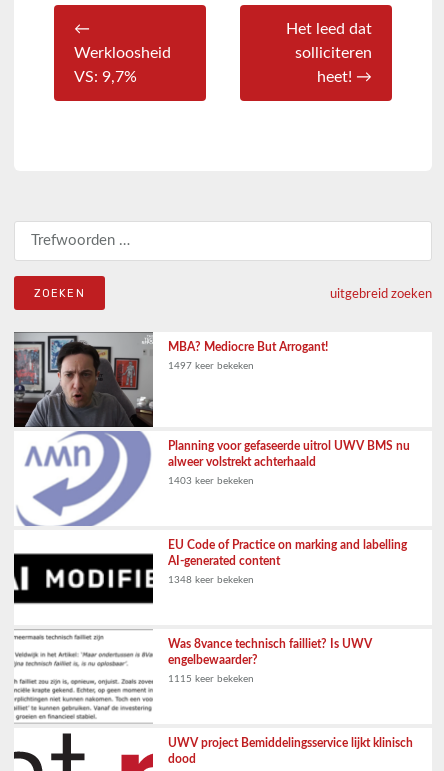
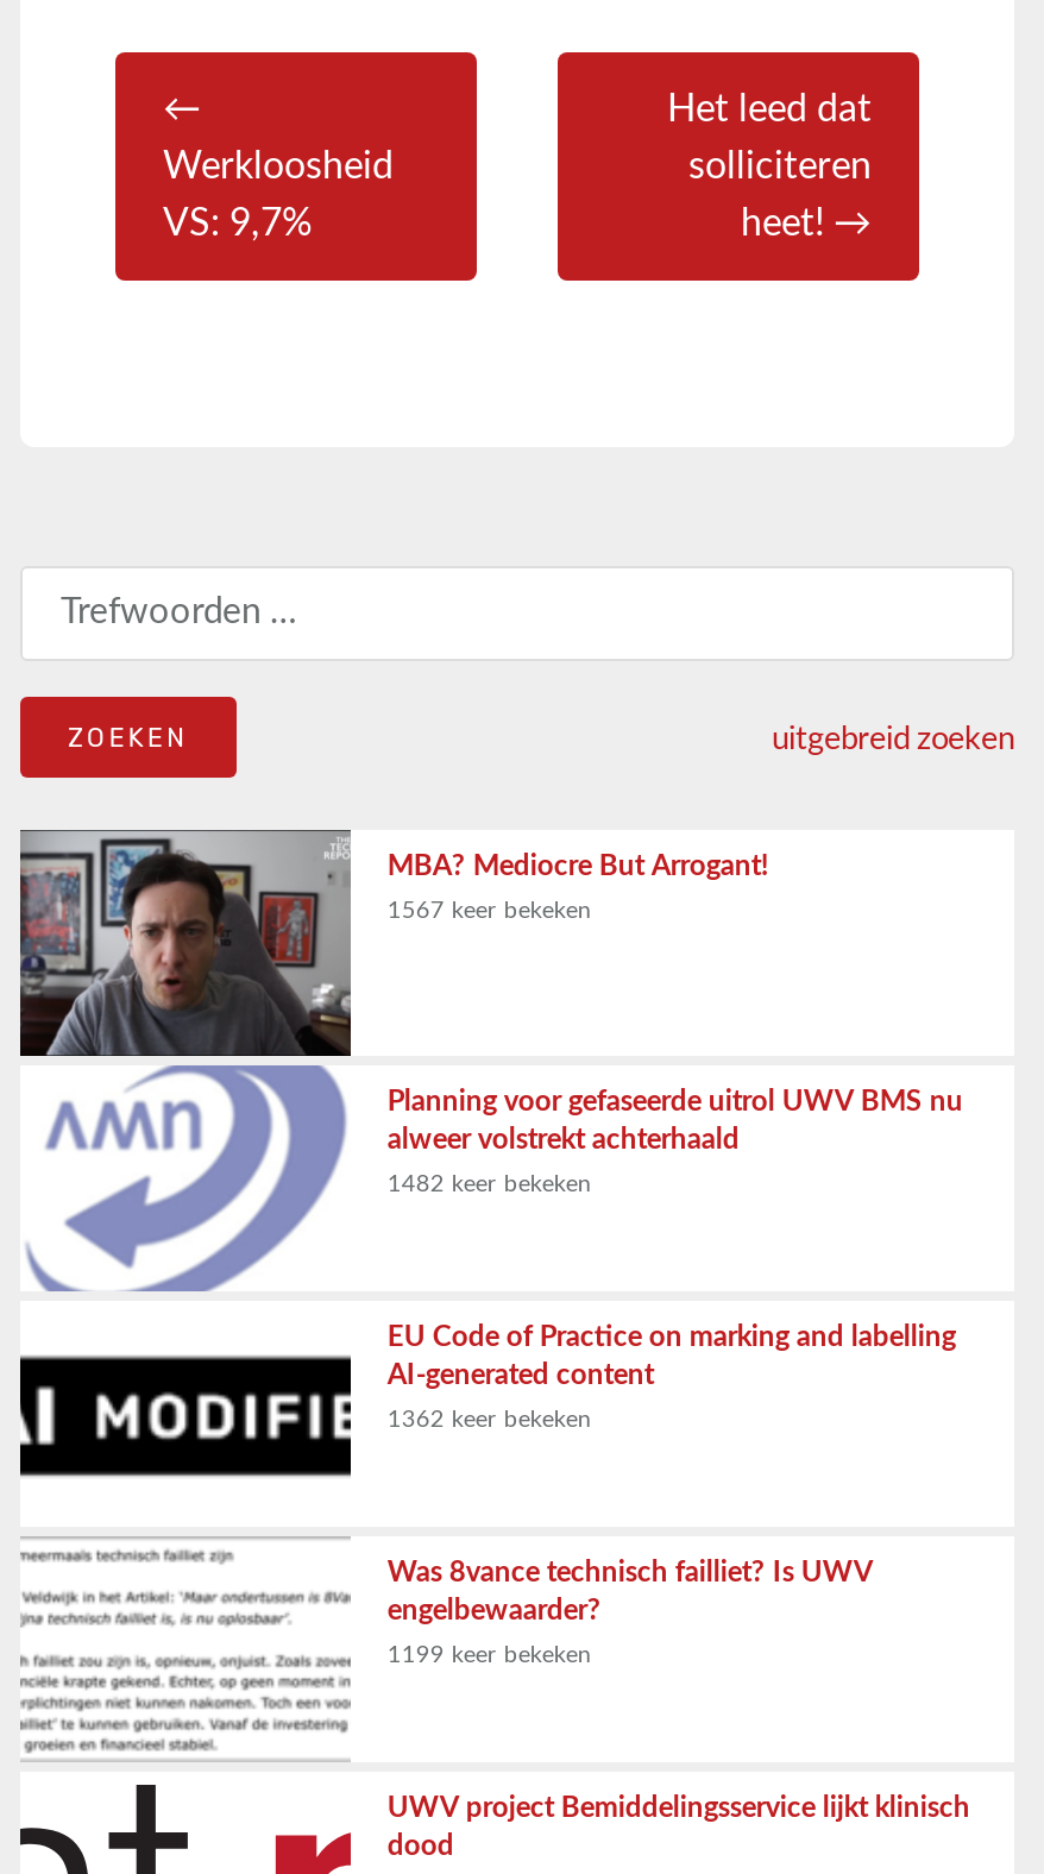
- 1497 keer bekeken
+ 1567 keer bekeken

- 1403 keer bekeken
+ 1482 keer bekeken

- 1348 keer bekeken
+ 1362 keer bekeken

- 1115 keer bekeken
+ 1199 keer bekeken
